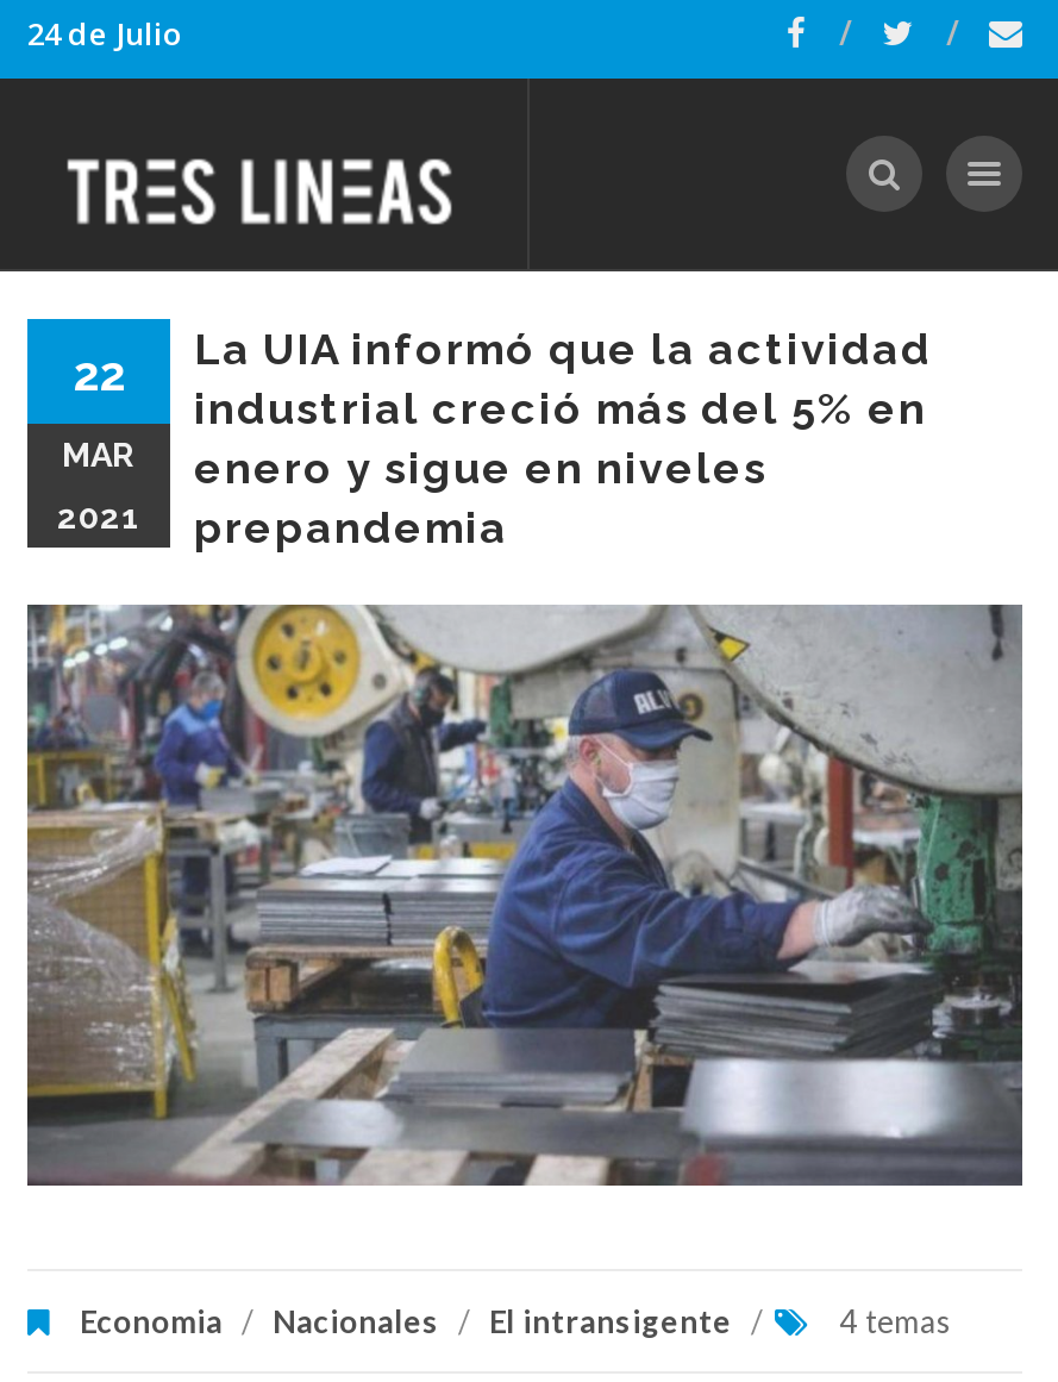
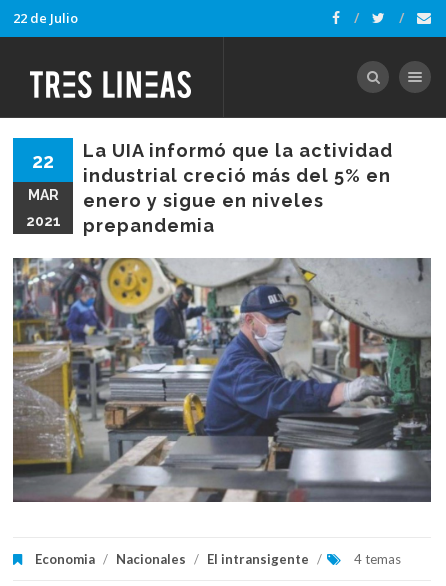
- 24 de Julio
+ 22 de Julio
